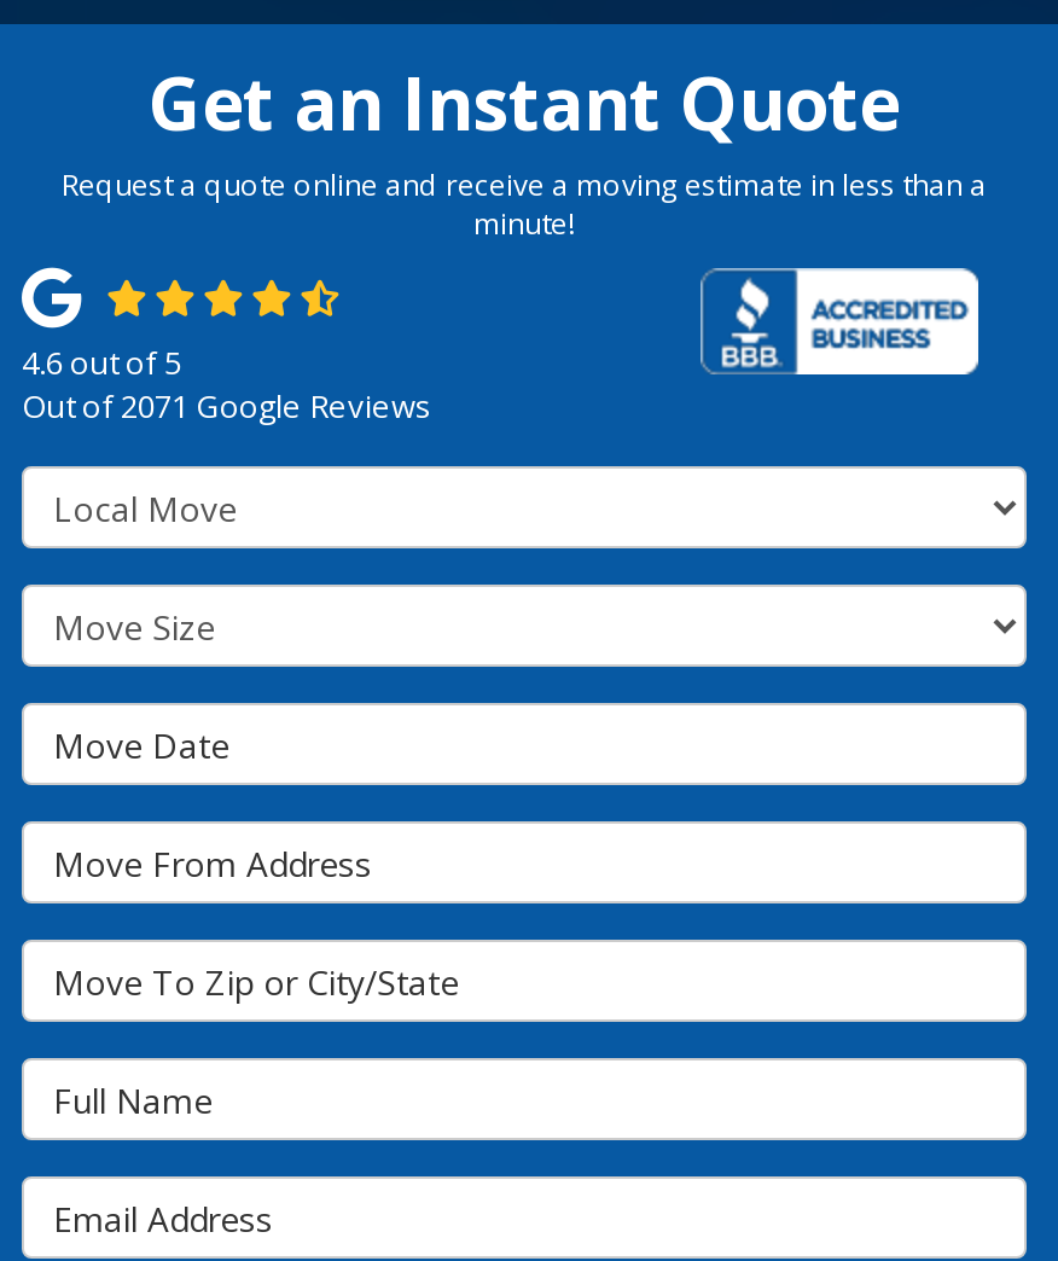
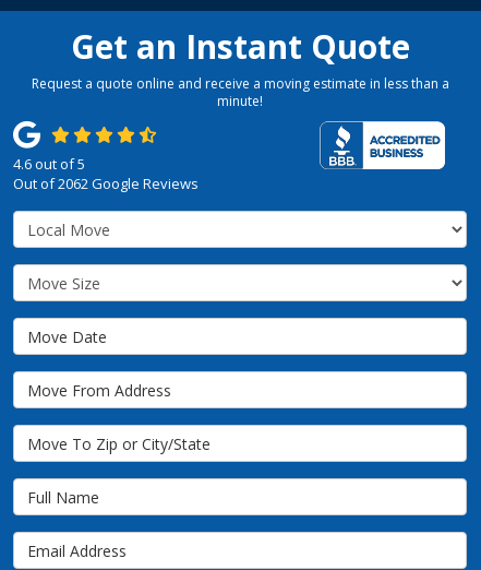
- Out of 2071 Google Reviews
+ Out of 2062 Google Reviews
